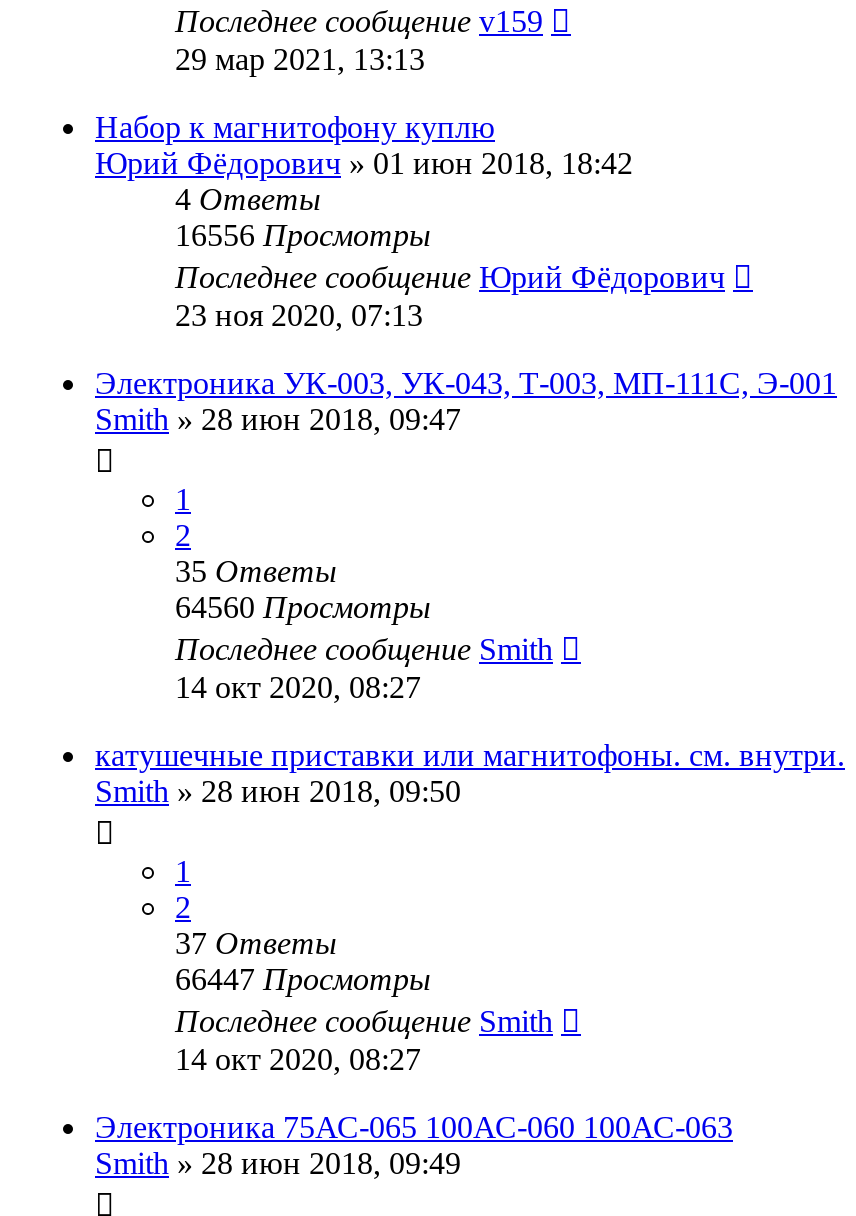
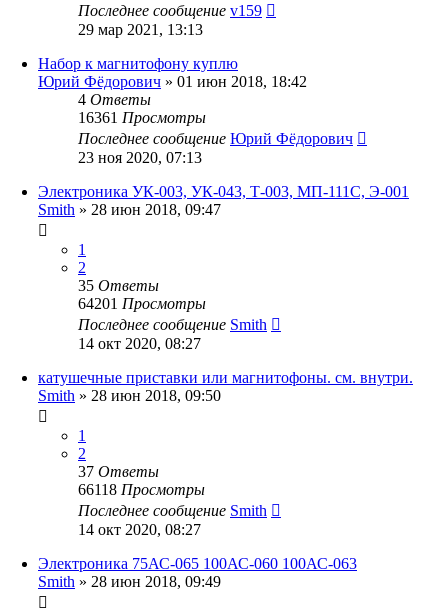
- 16556 Просмотры
+ 16361 Просмотры

- 64560 Просмотры
+ 64201 Просмотры

- 66447 Просмотры
+ 66118 Просмотры
